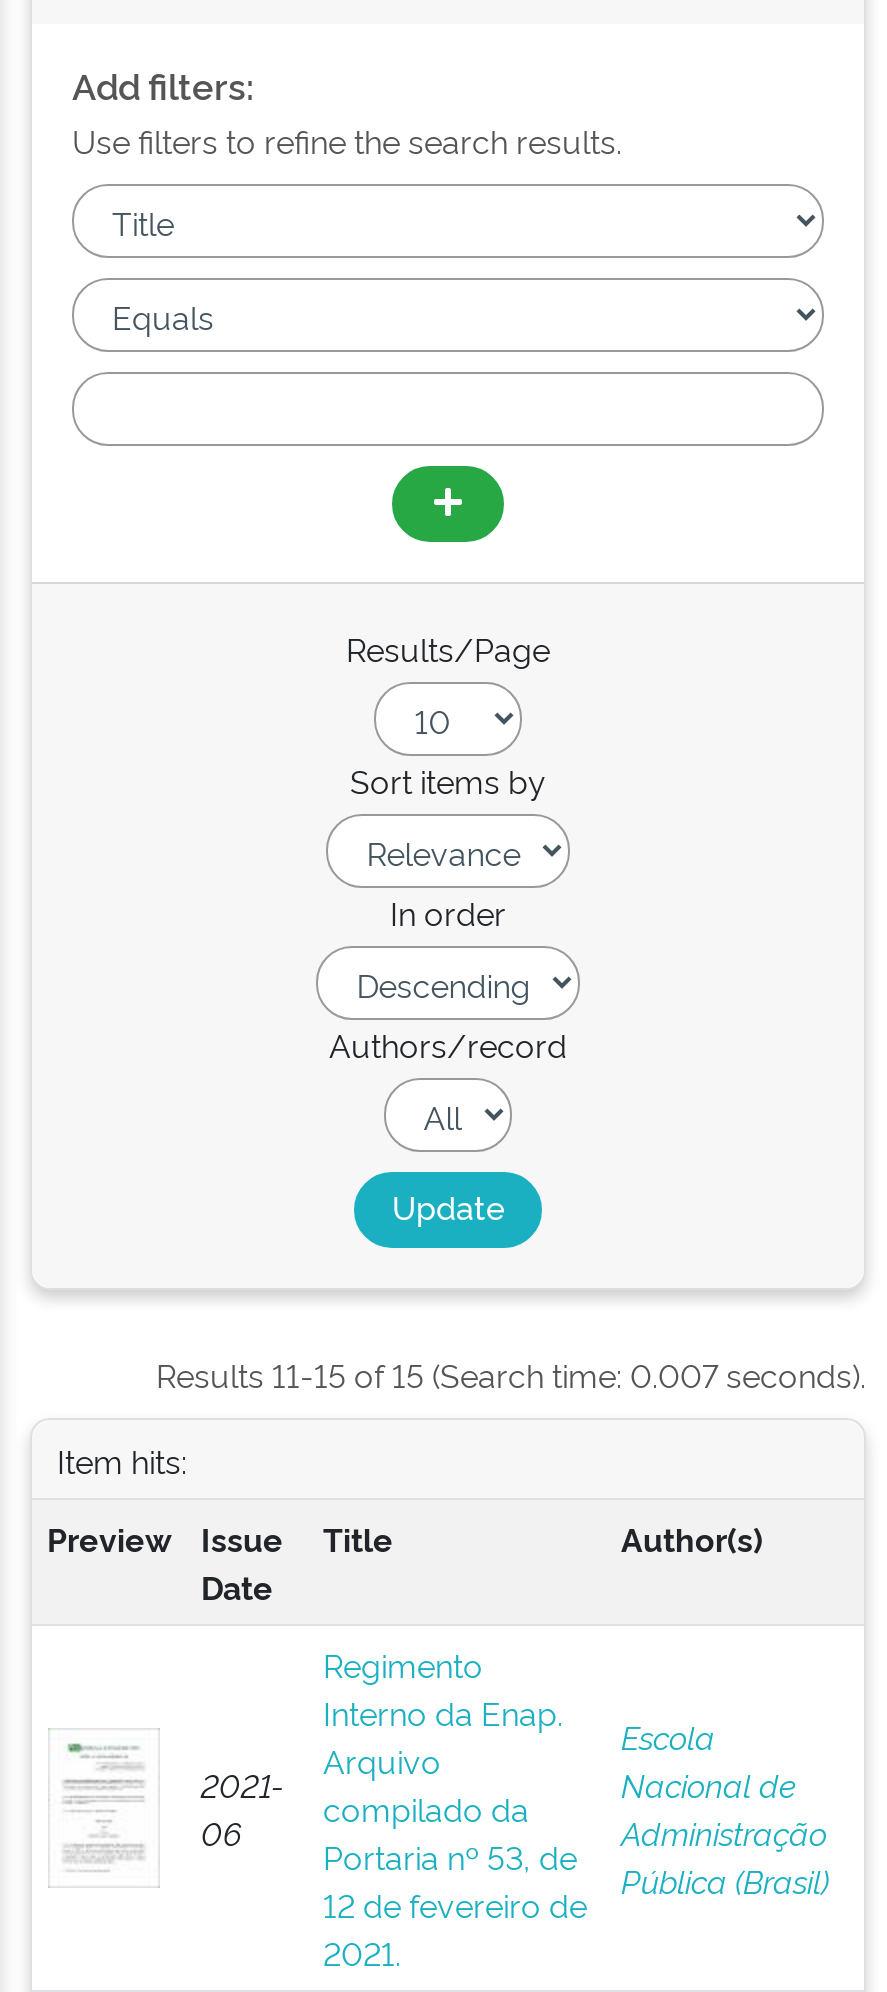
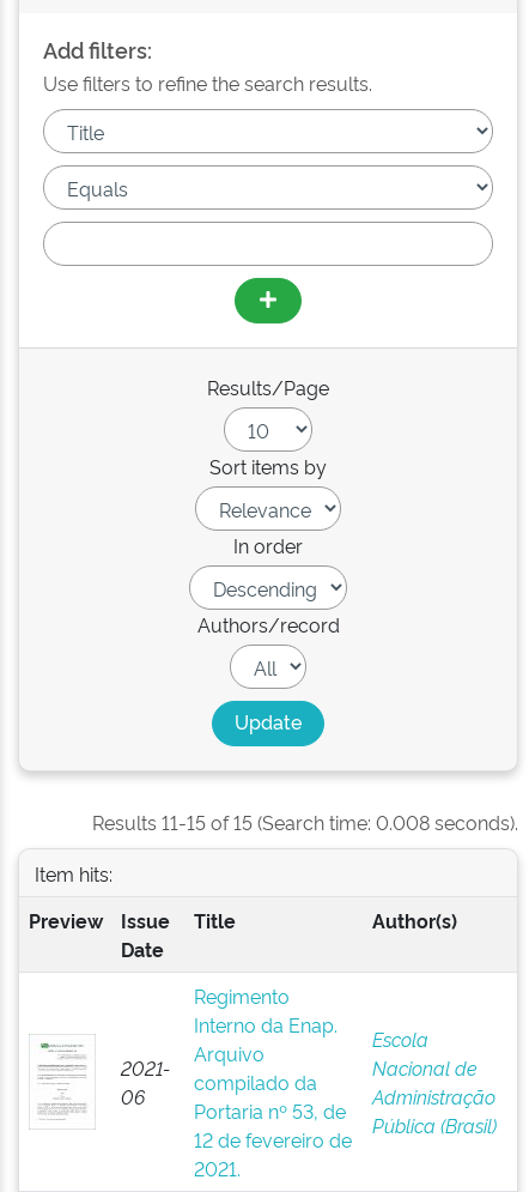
- Results 11-15 of 15 (Search time: 0.007 seconds).
+ Results 11-15 of 15 (Search time: 0.008 seconds).
